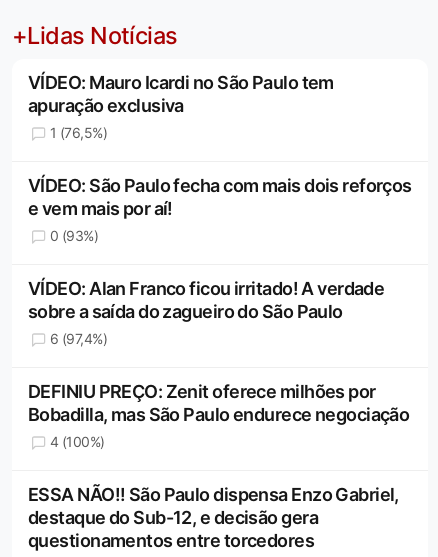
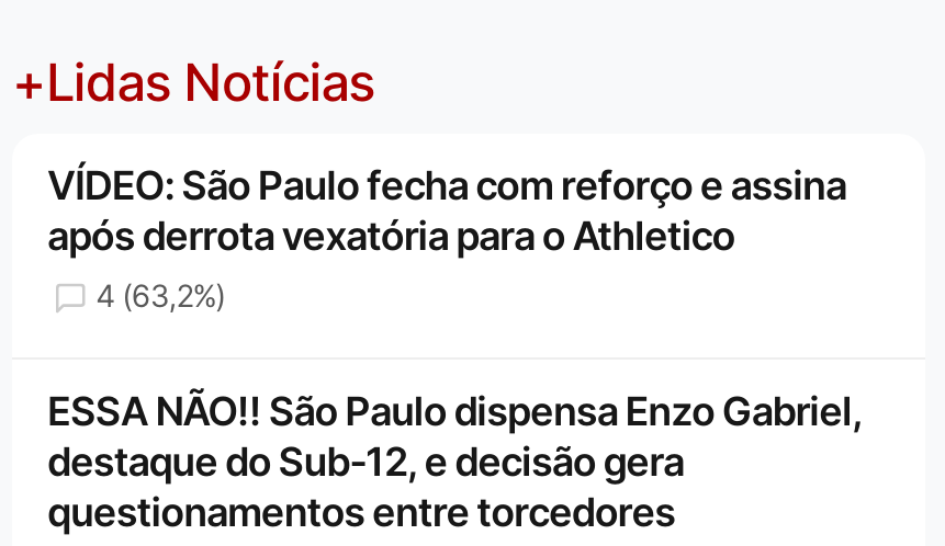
- VÍDEO: Mauro Icardi no São Paulo tem
- apuração exclusiva
- 1 (76,5%)
- VÍDEO: São Paulo fecha com mais dois reforços
- e vem mais por aí!
- 0 (93%)
- VÍDEO: Alan Franco ficou irritado! A verdade
- sobre a saída do zagueiro do São Paulo
- 6 (97,4%)
- DEFINIU PREÇO: Zenit oferece milhões por
- Bobadilla, mas São Paulo endurece negociação
- 4 (100%)
+ VÍDEO: São Paulo fecha com reforço e assina
+ após derrota vexatória para o Athletico
+ 4 (63,2%)
